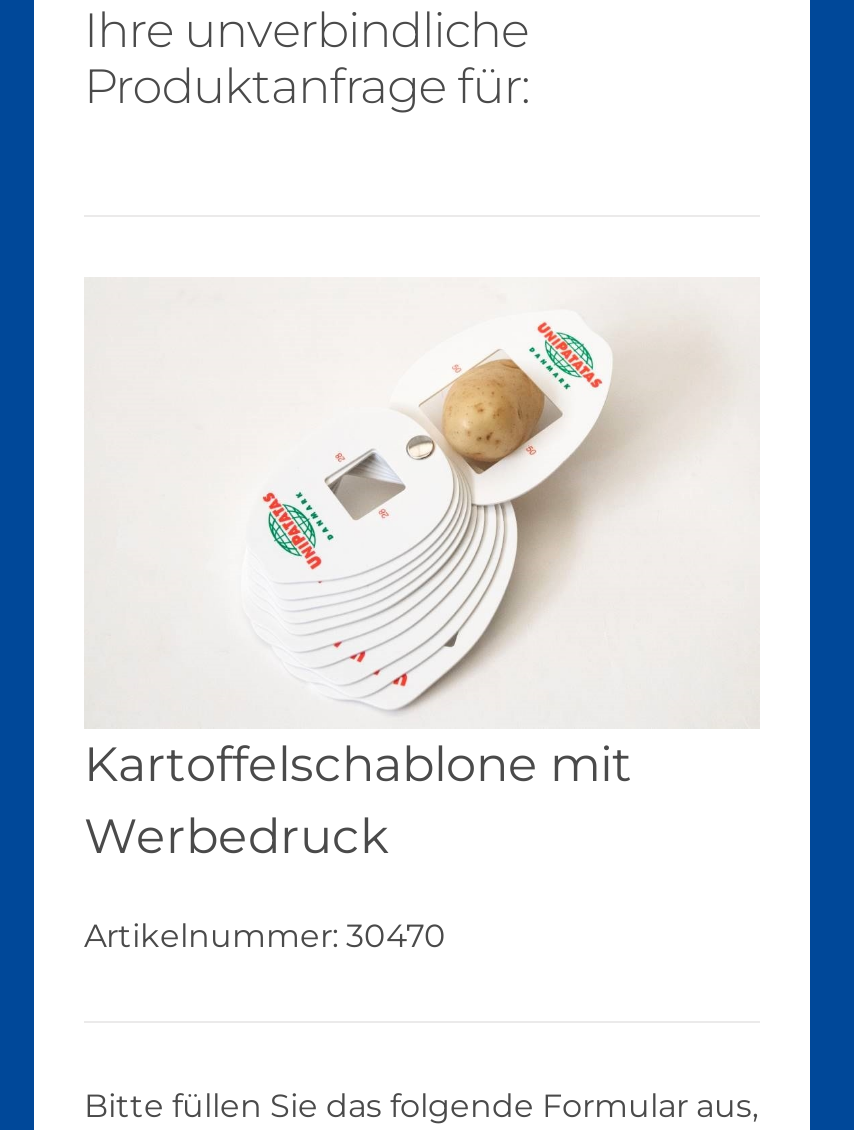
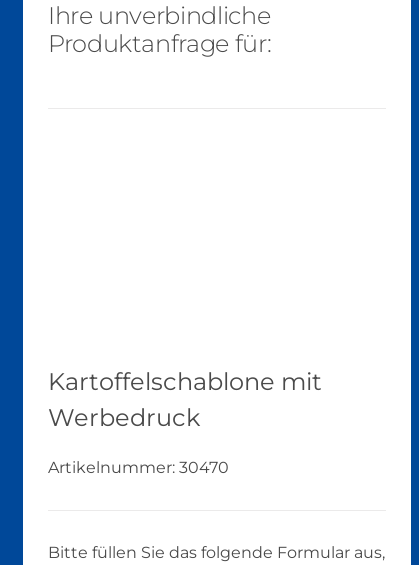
- [image]
